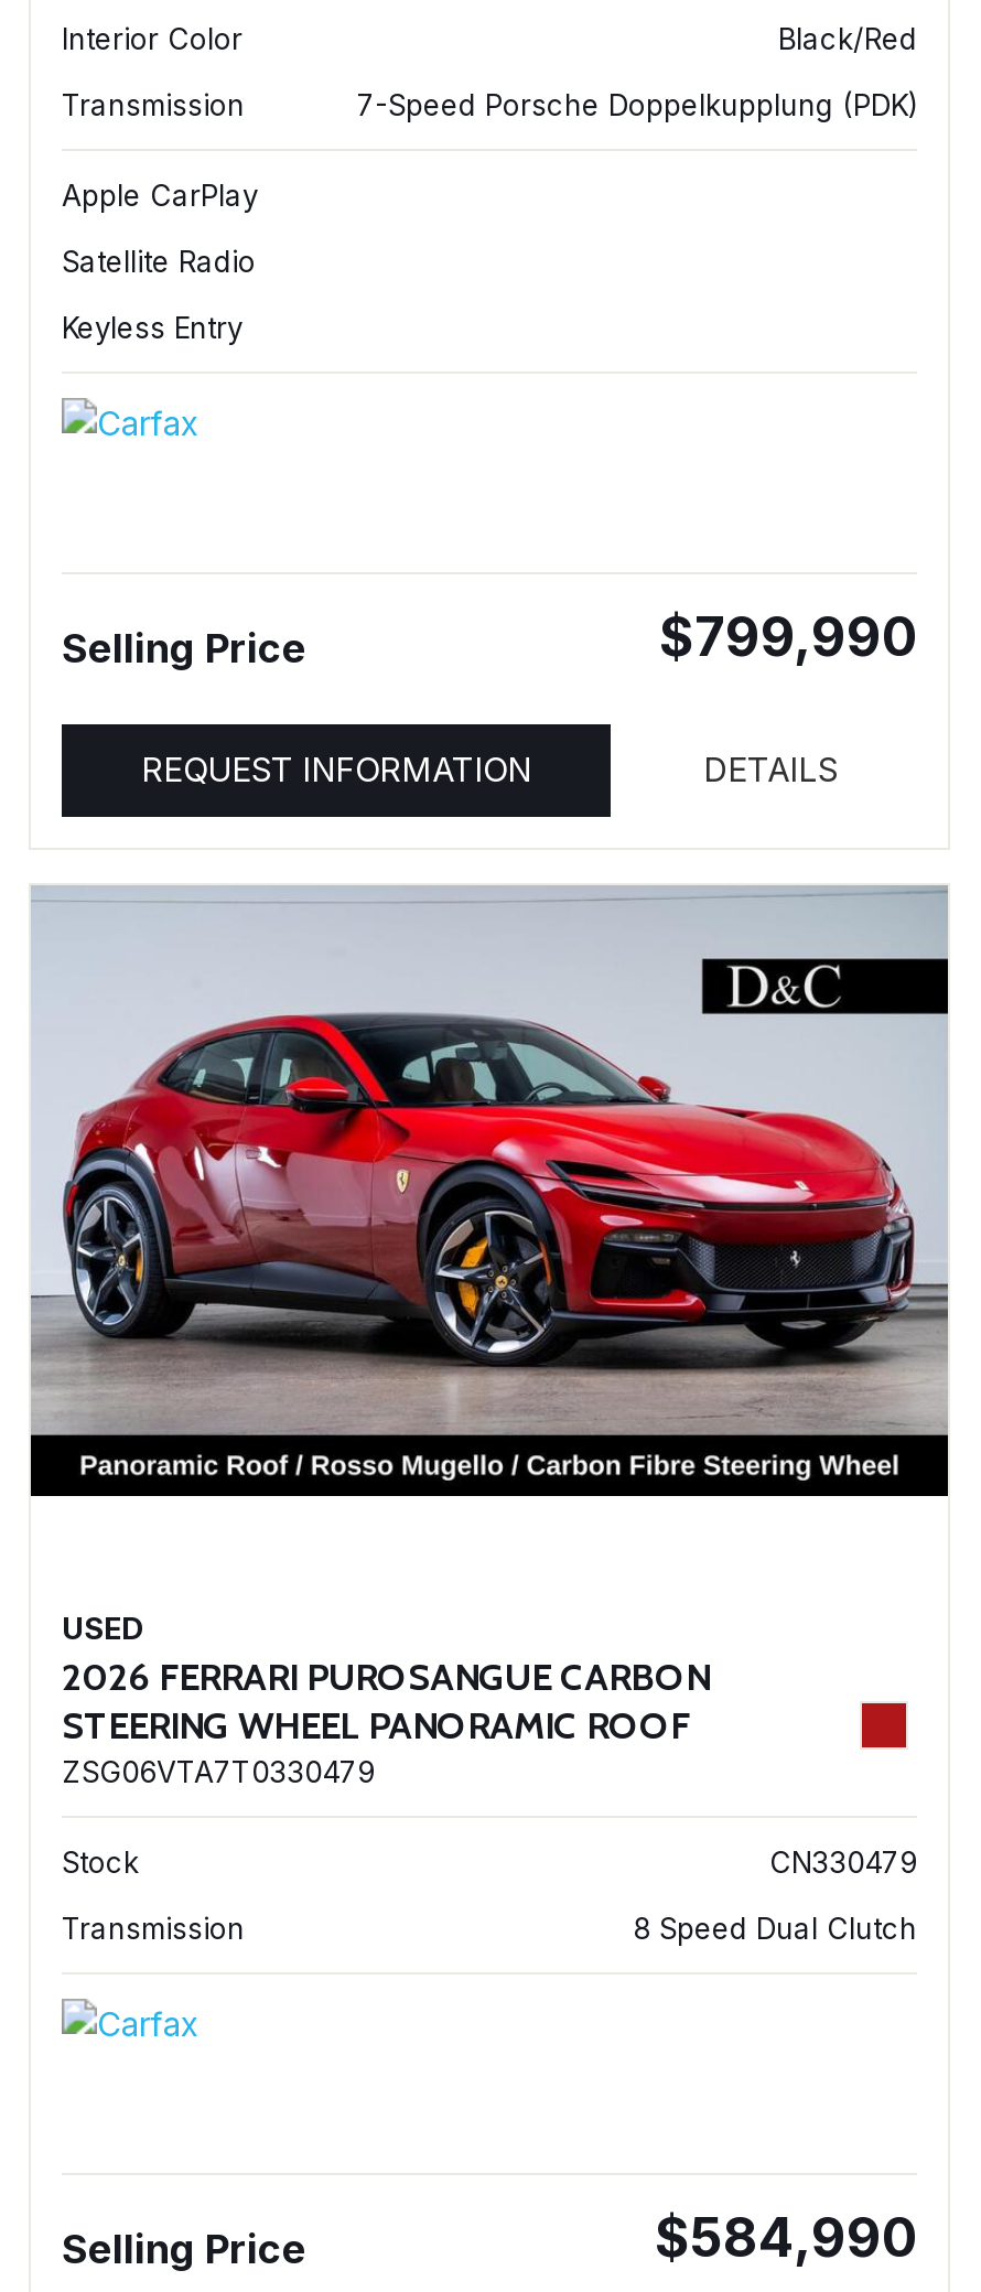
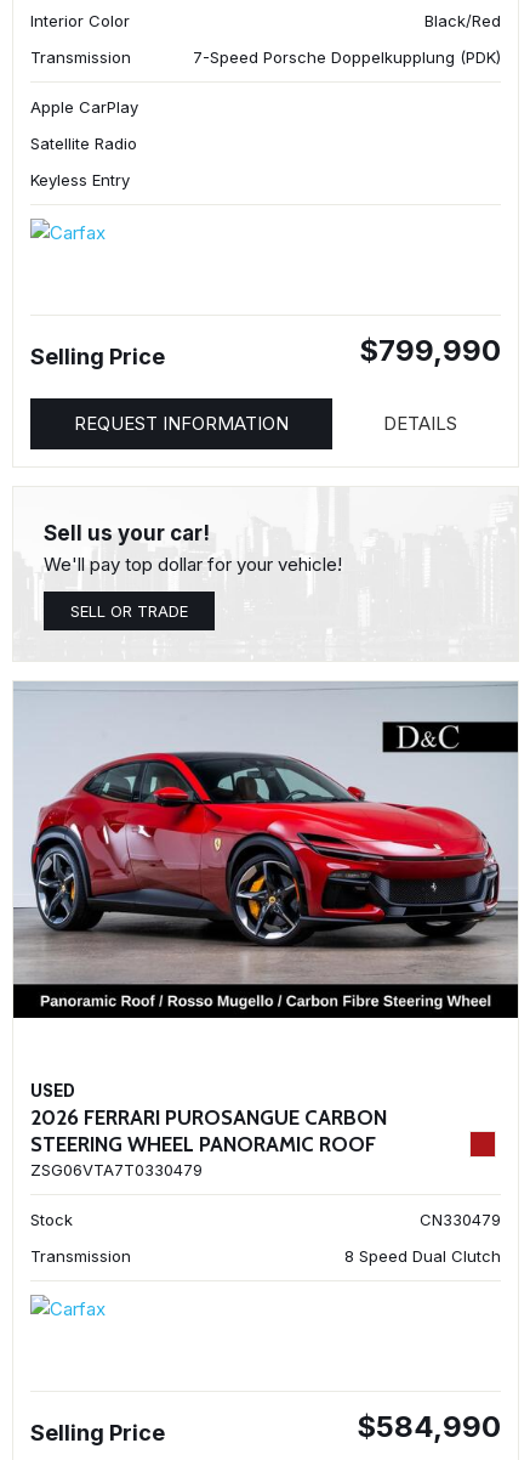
+ Sell us your car!
+ We'll pay top dollar for your vehicle!
+ SELL OR TRADE
